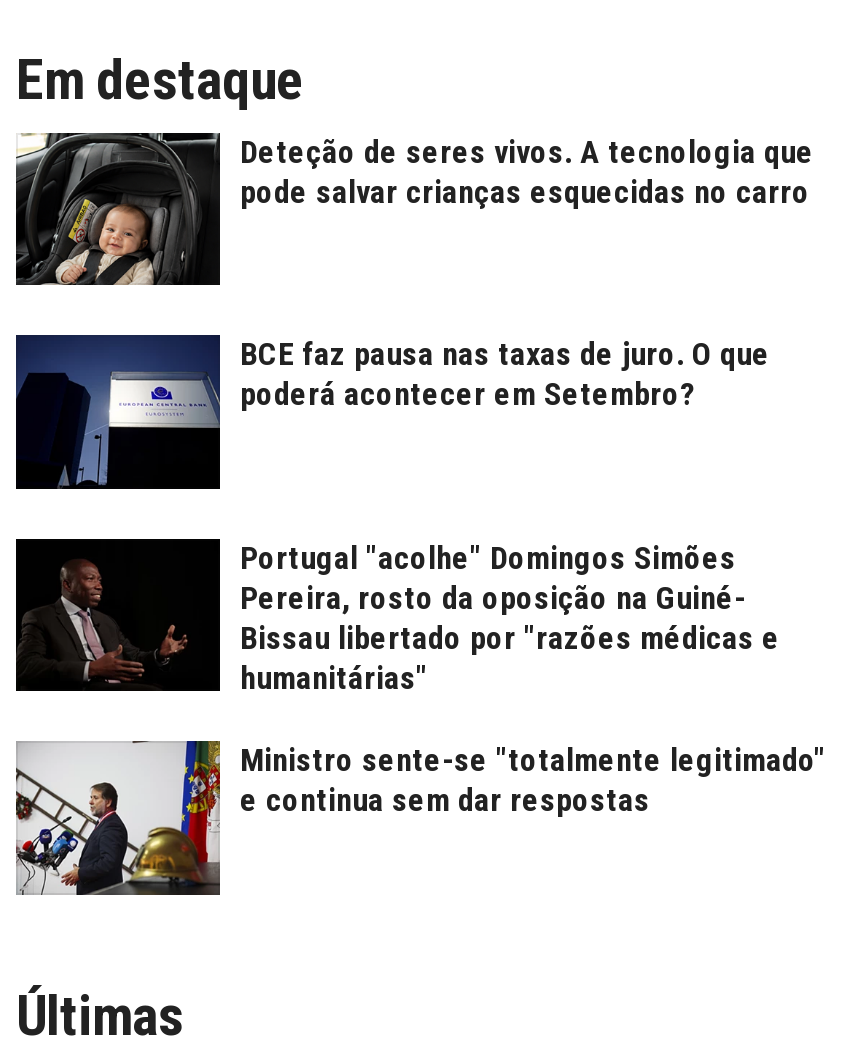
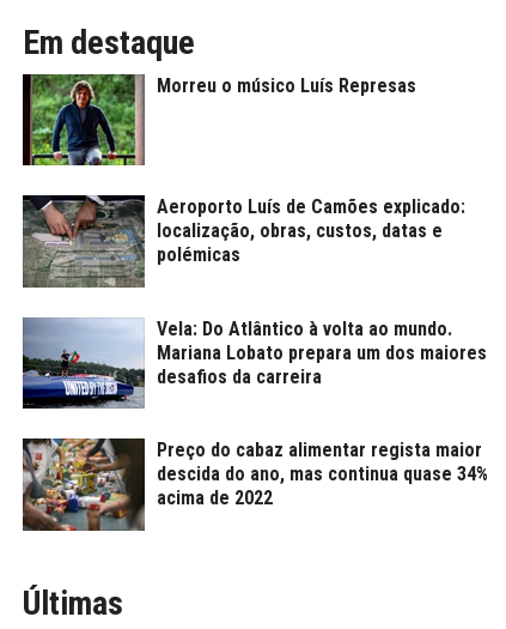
- [image]
- Deteção de seres vivos. A tecnologia que
- pode salvar crianças esquecidas no carro
+ [image]
+ Morreu o músico Luís Represas

- [image]
- BCE faz pausa nas taxas de juro. O que
- poderá acontecer em Setembro?
+ [image]
+ Aeroporto Luís de Camões explicado:
+ localização, obras, custos, datas e
+ polémicas

- [image]
- Portugal "acolhe" Domingos Simões
- Pereira, rosto da oposição na Guiné-
- Bissau libertado por "razões médicas e
- humanitárias"
+ [image]
+ Vela: Do Atlântico à volta ao mundo.
+ Mariana Lobato prepara um dos maiores
+ desafios da carreira

- [image]
- Ministro sente-se "totalmente legitimado"
- e continua sem dar respostas
+ [image]
+ Preço do cabaz alimentar regista maior
+ descida do ano, mas continua quase 34%
+ acima de 2022
